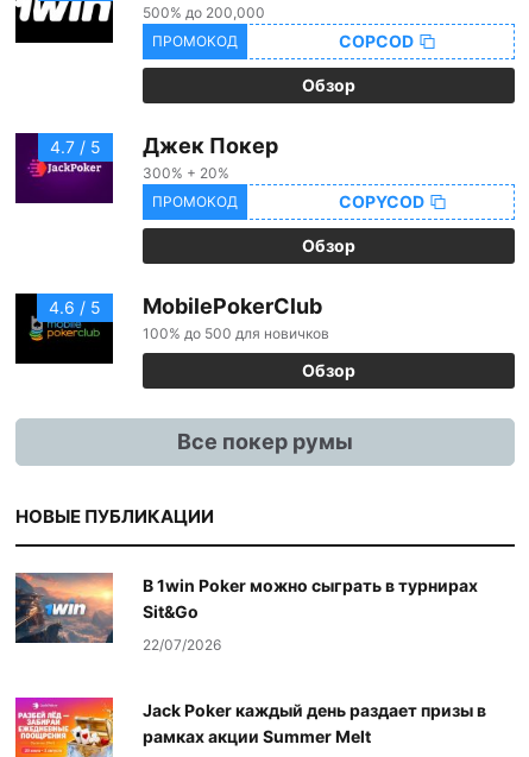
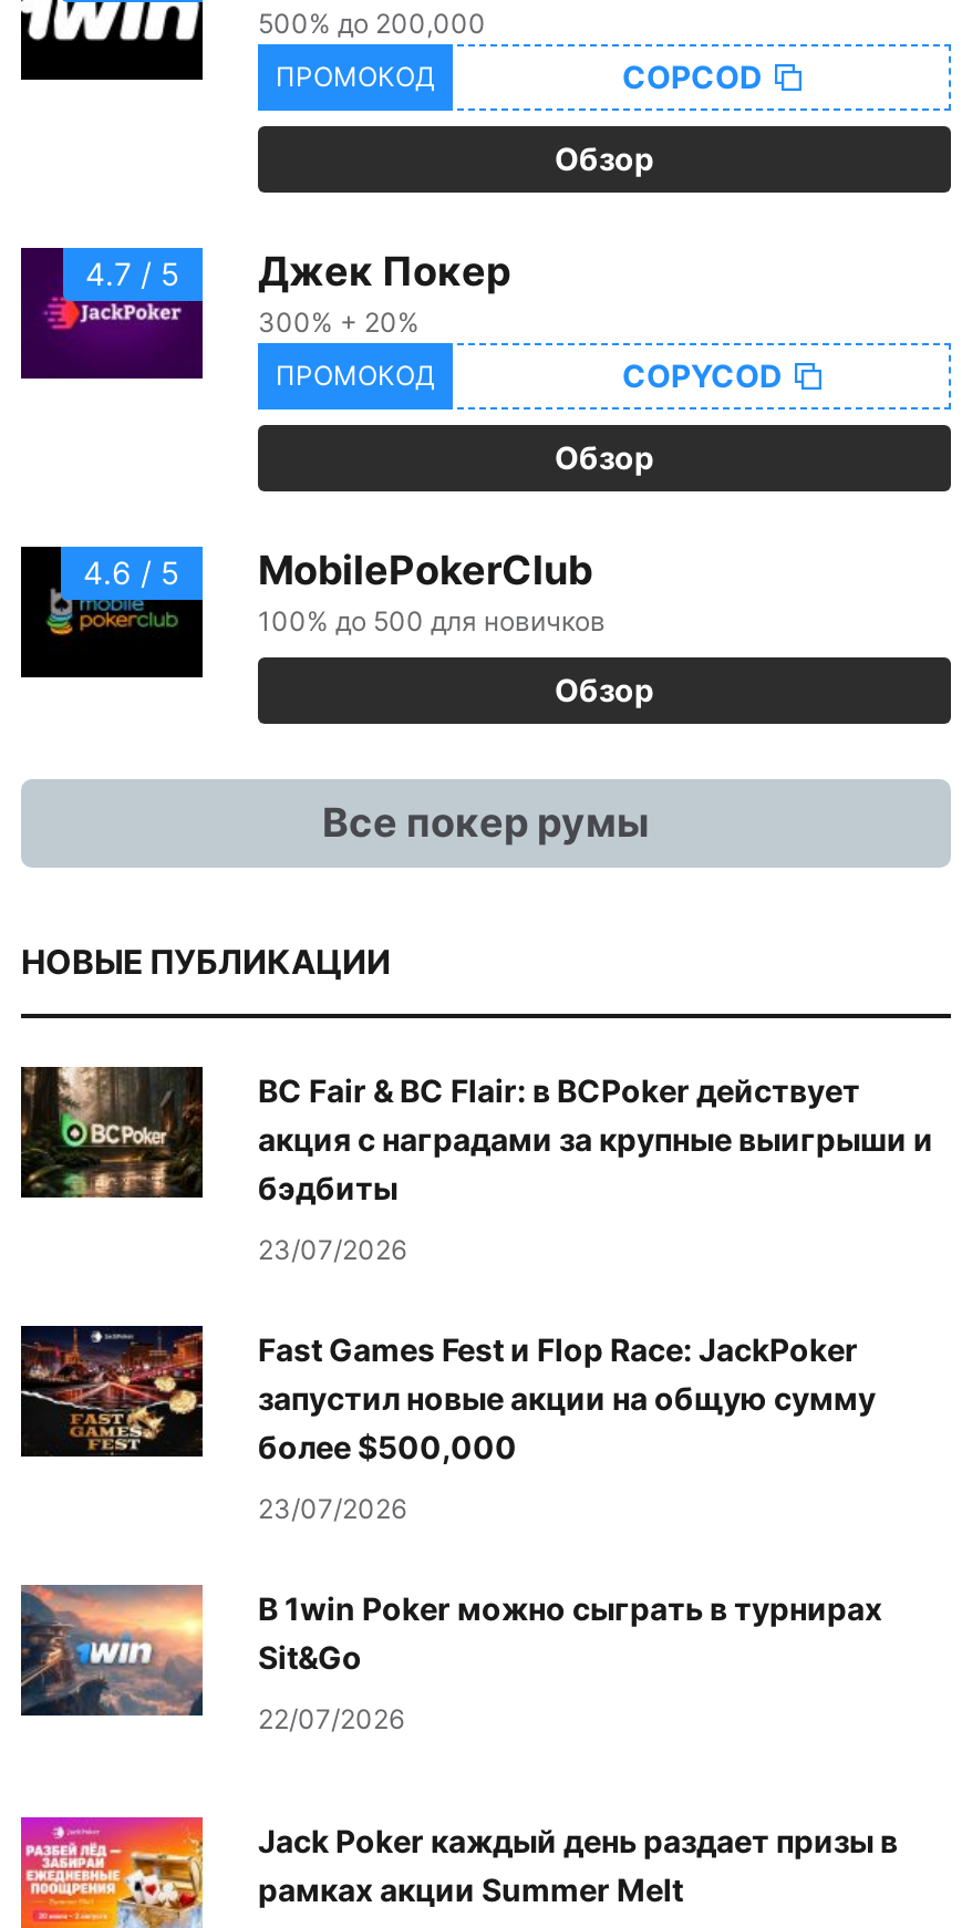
+ [image]

+ [image]
+ BC Fair & BC Flair: в BCPoker действует
+ акция с наградами за крупные выигрыши и
+ бэдбиты
+ 23/07/2026
+ Fast Games Fest и Flop Race: JackPoker
+ запустил новые акции на общую сумму
+ более $500,000
+ 23/07/2026
